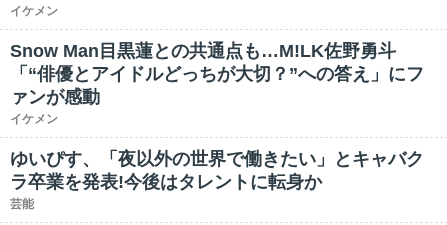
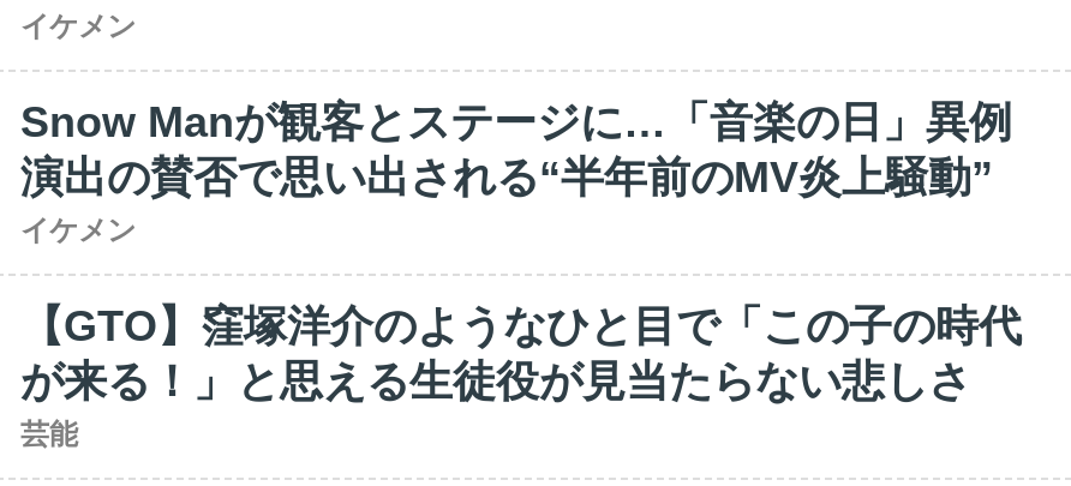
- Snow Man目黒蓮との共通点も…M!LK佐野勇斗
- 「“俳優とアイドルどっちが大切？”への答え」にフ
- ァンが感動
+ Snow Manが観客とステージに…「音楽の日」異例
+ 演出の賛否で思い出される“半年前のMV炎上騒動”

- ゆいぴす、「夜以外の世界で働きたい」とキャバク
- ラ卒業を発表!今後はタレントに転身か
+ 【GTO】窪塚洋介のようなひと目で「この子の時代
+ が来る！」と思える生徒役が見当たらない悲しさ
